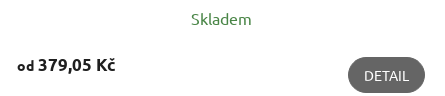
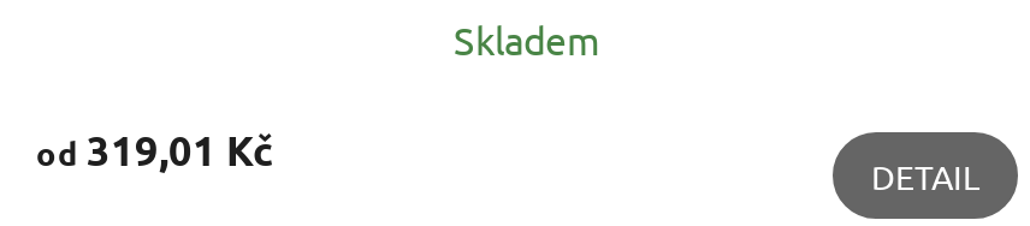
- od 379,05 Kč
+ od 319,01 Kč
